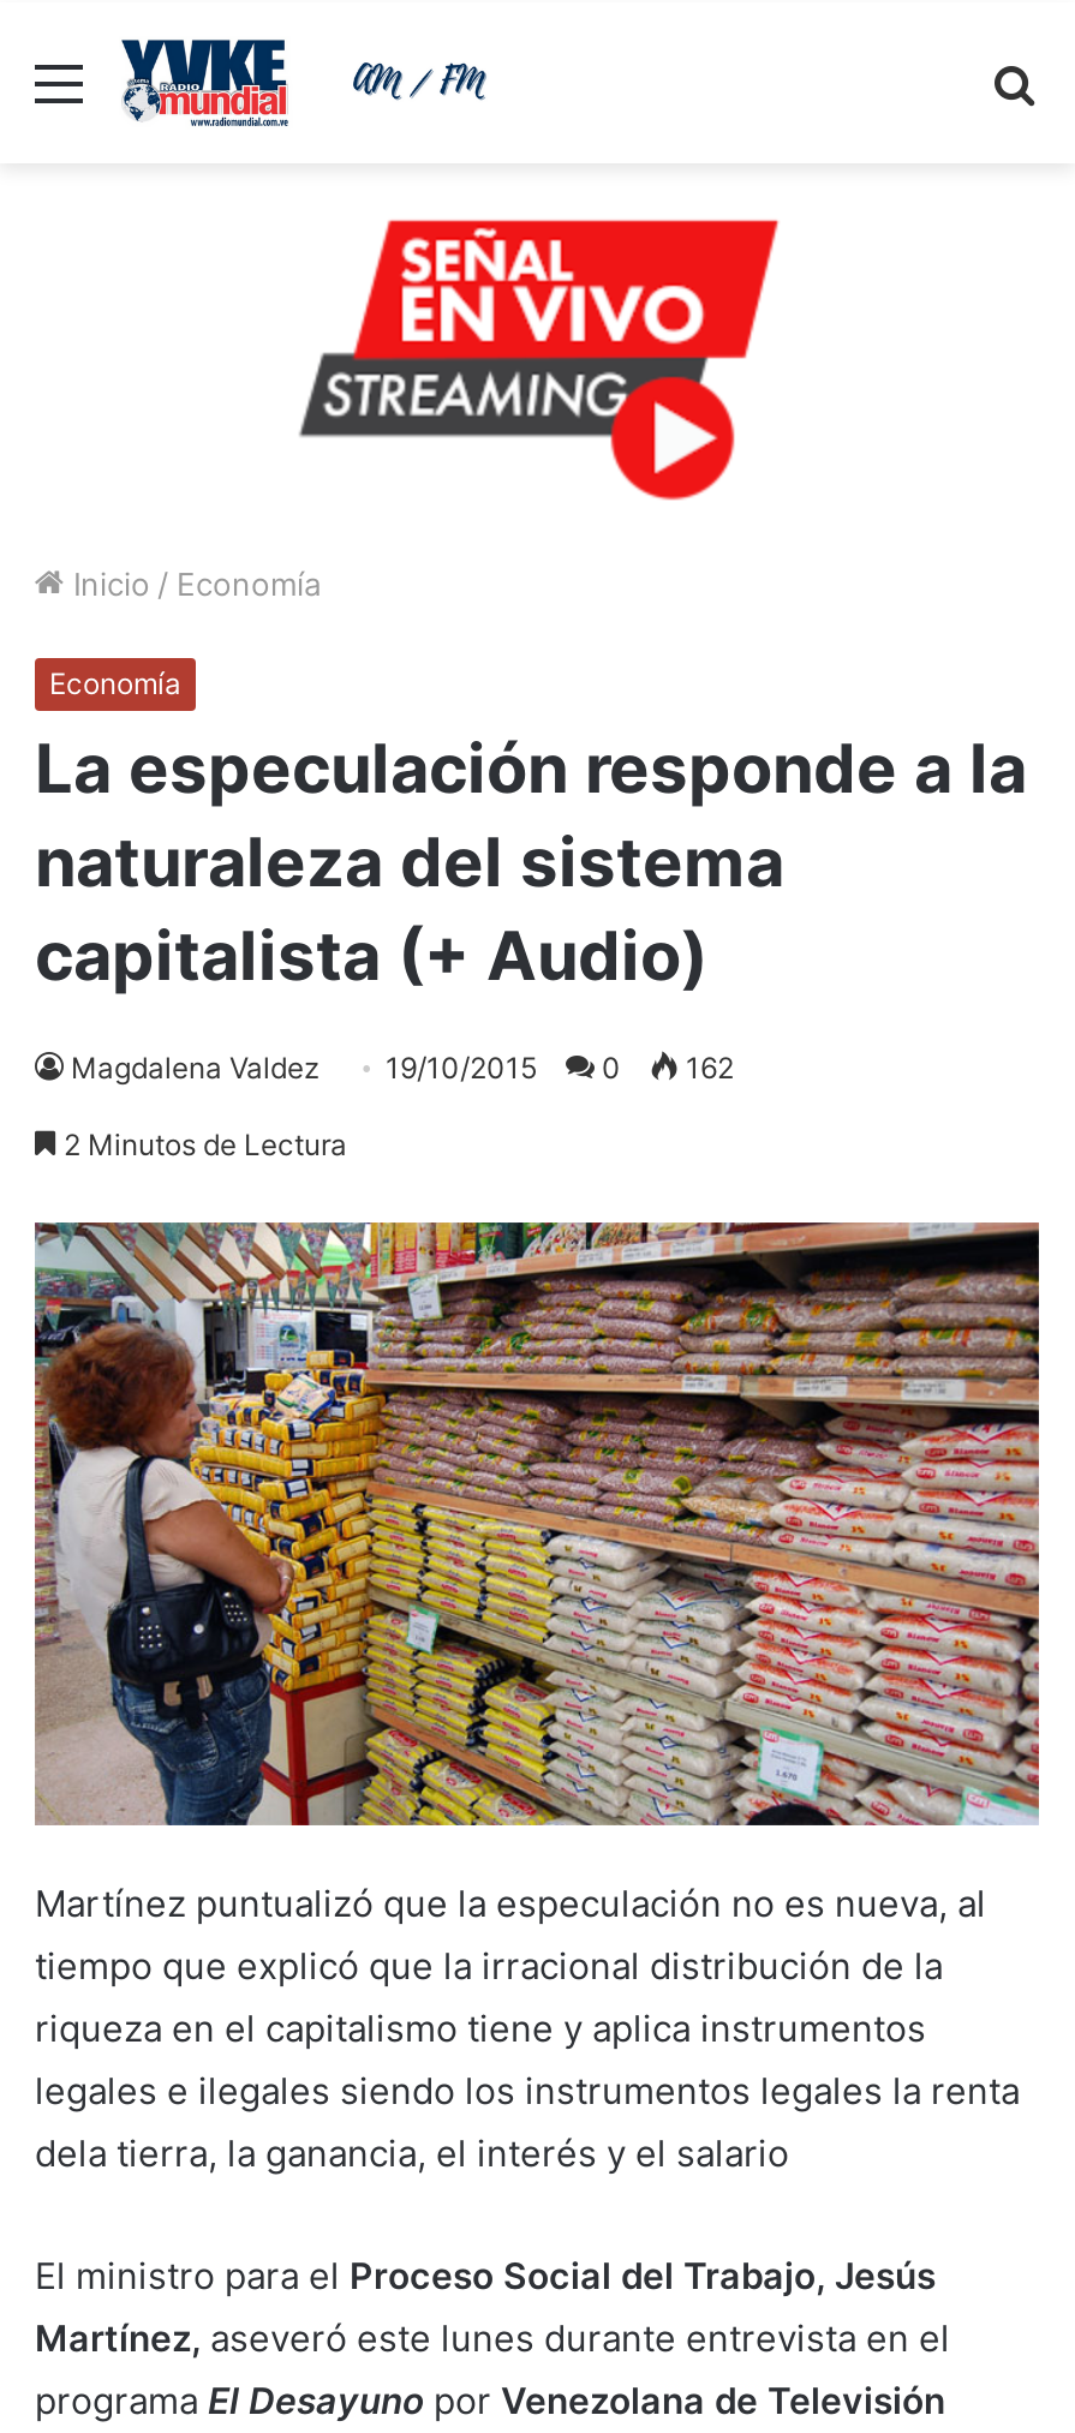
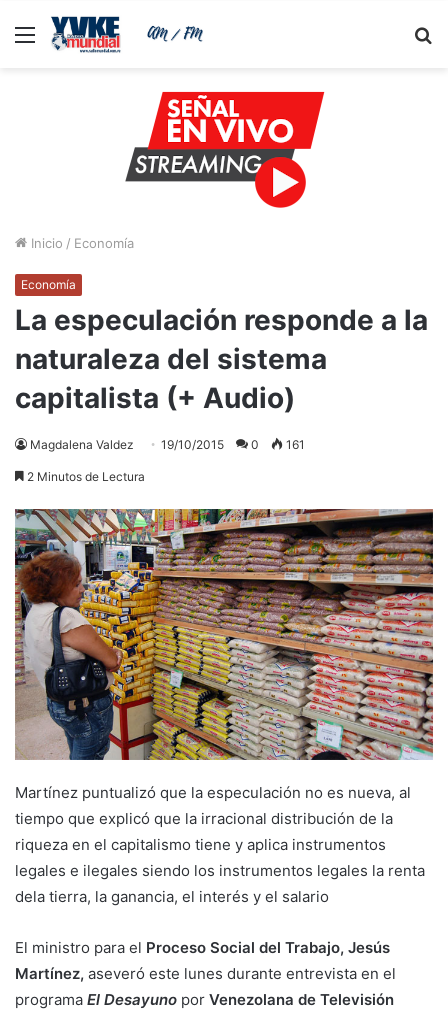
- Magdalena Valdez 19/10/2015 0 162
+ Magdalena Valdez 19/10/2015 0 161
